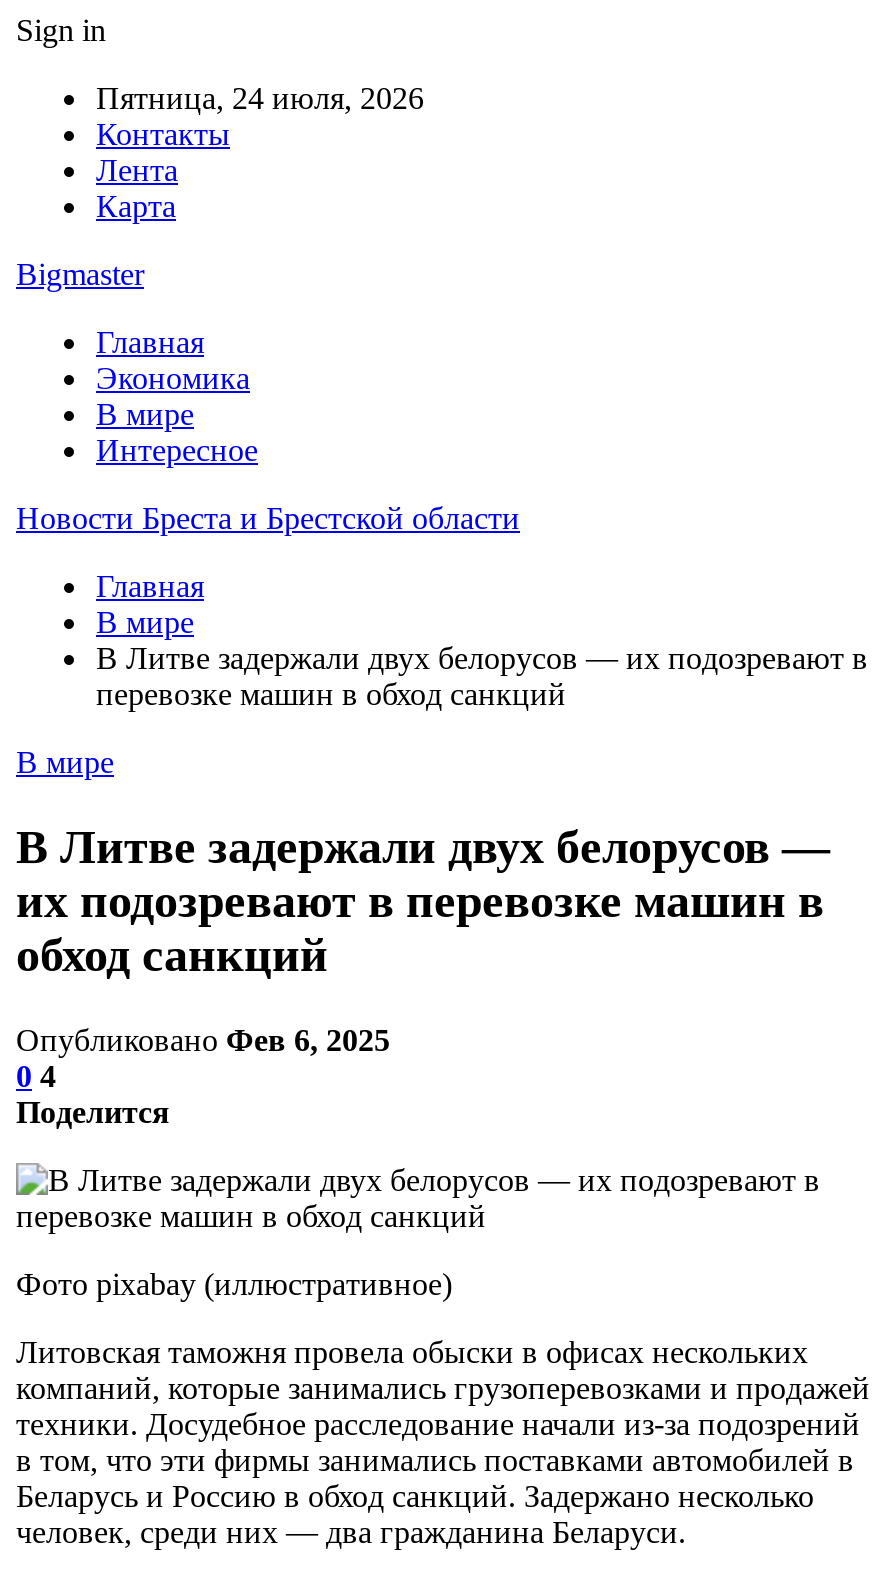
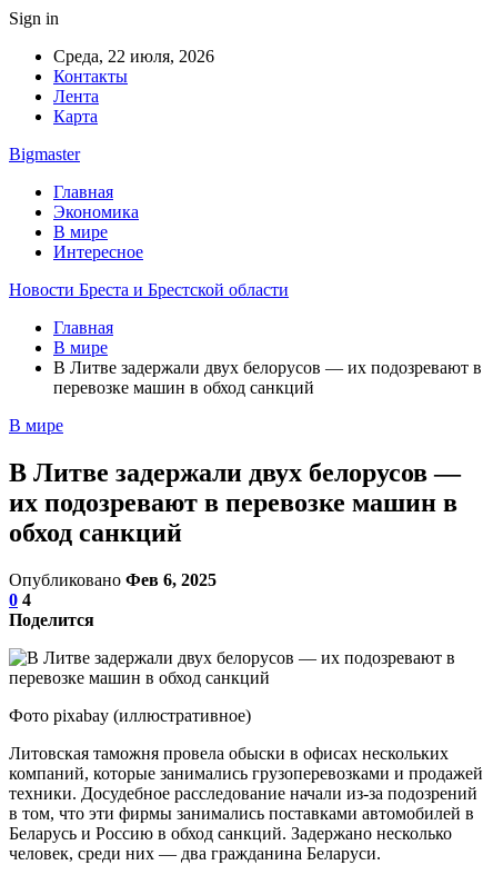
- Пятница, 24 июля, 2026
+ Среда, 22 июля, 2026
